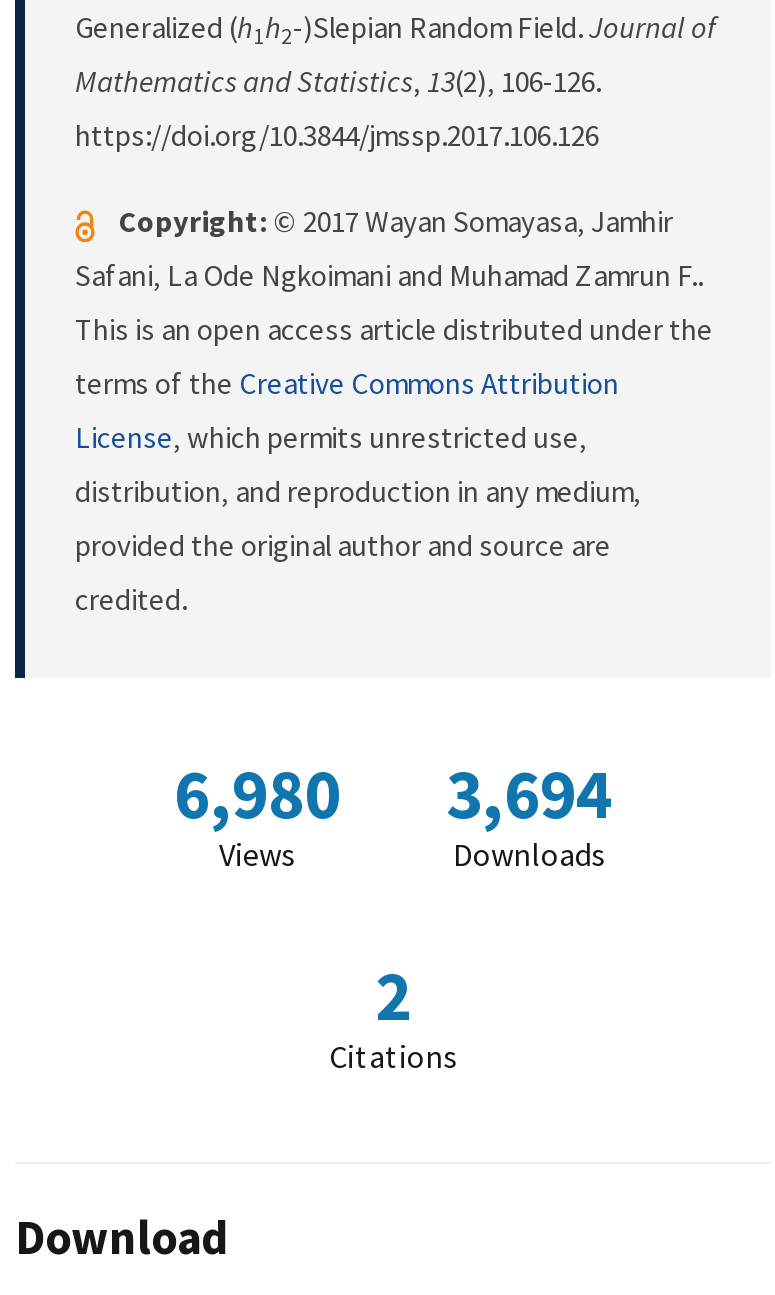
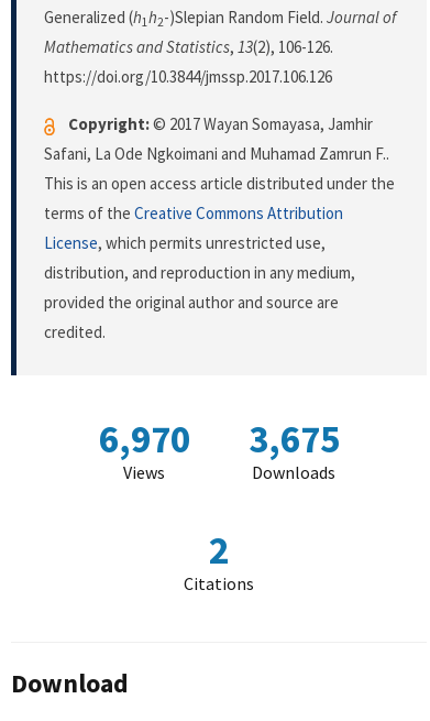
- 6,980
+ 6,970

- 3,694
+ 3,675
